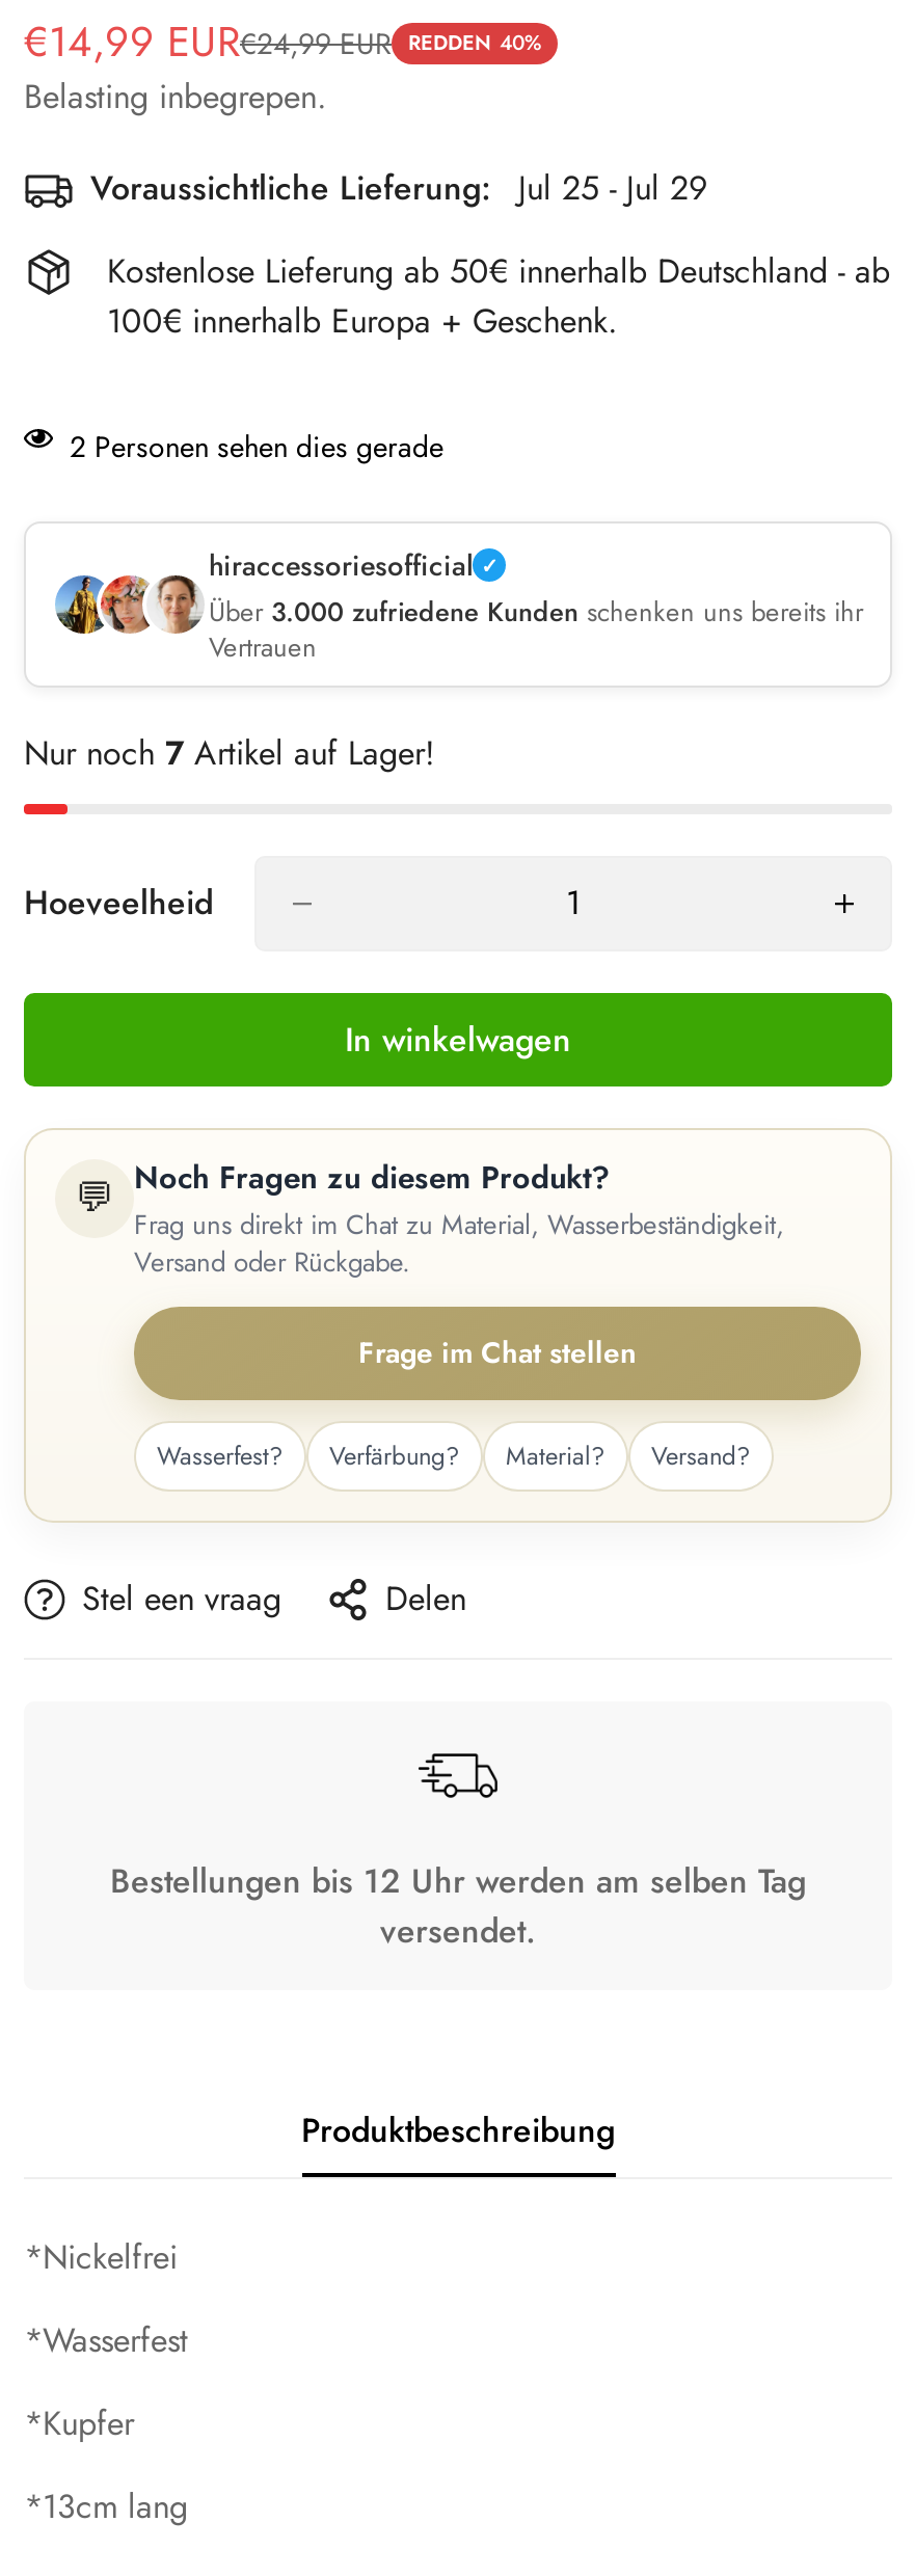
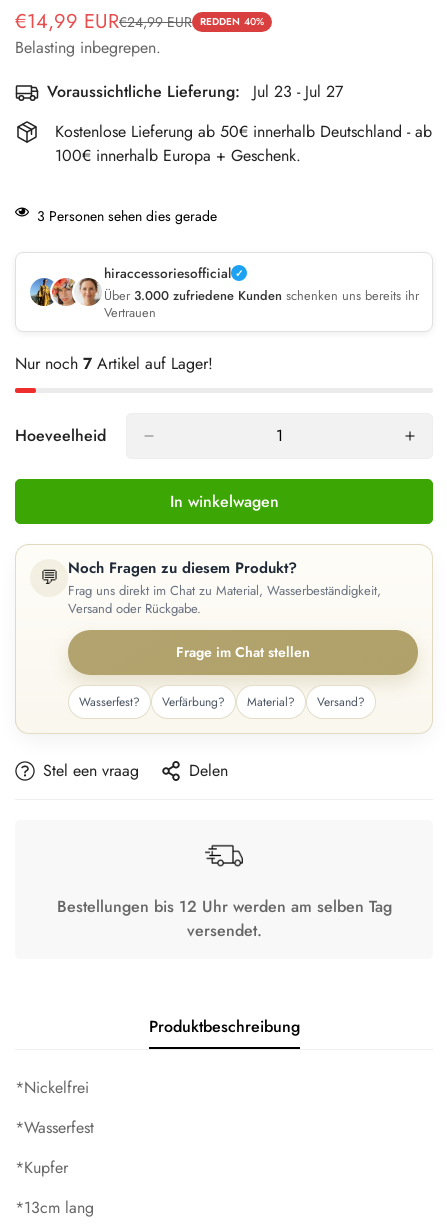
- Voraussichtliche Lieferung: Jul 25 - Jul 29
+ Voraussichtliche Lieferung: Jul 23 - Jul 27

- 2 Personen sehen dies gerade
+ 3 Personen sehen dies gerade
